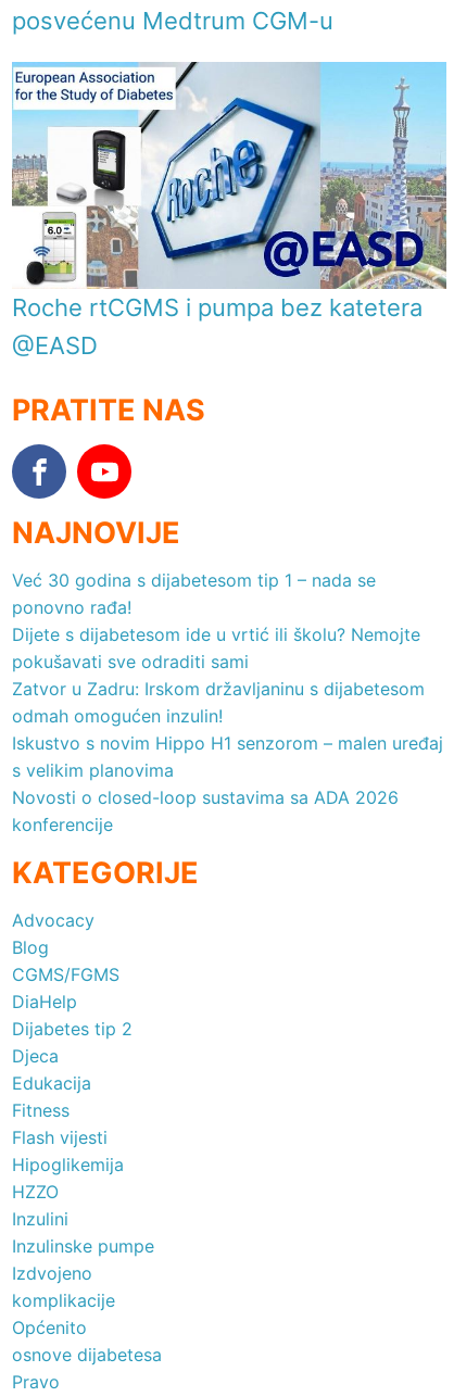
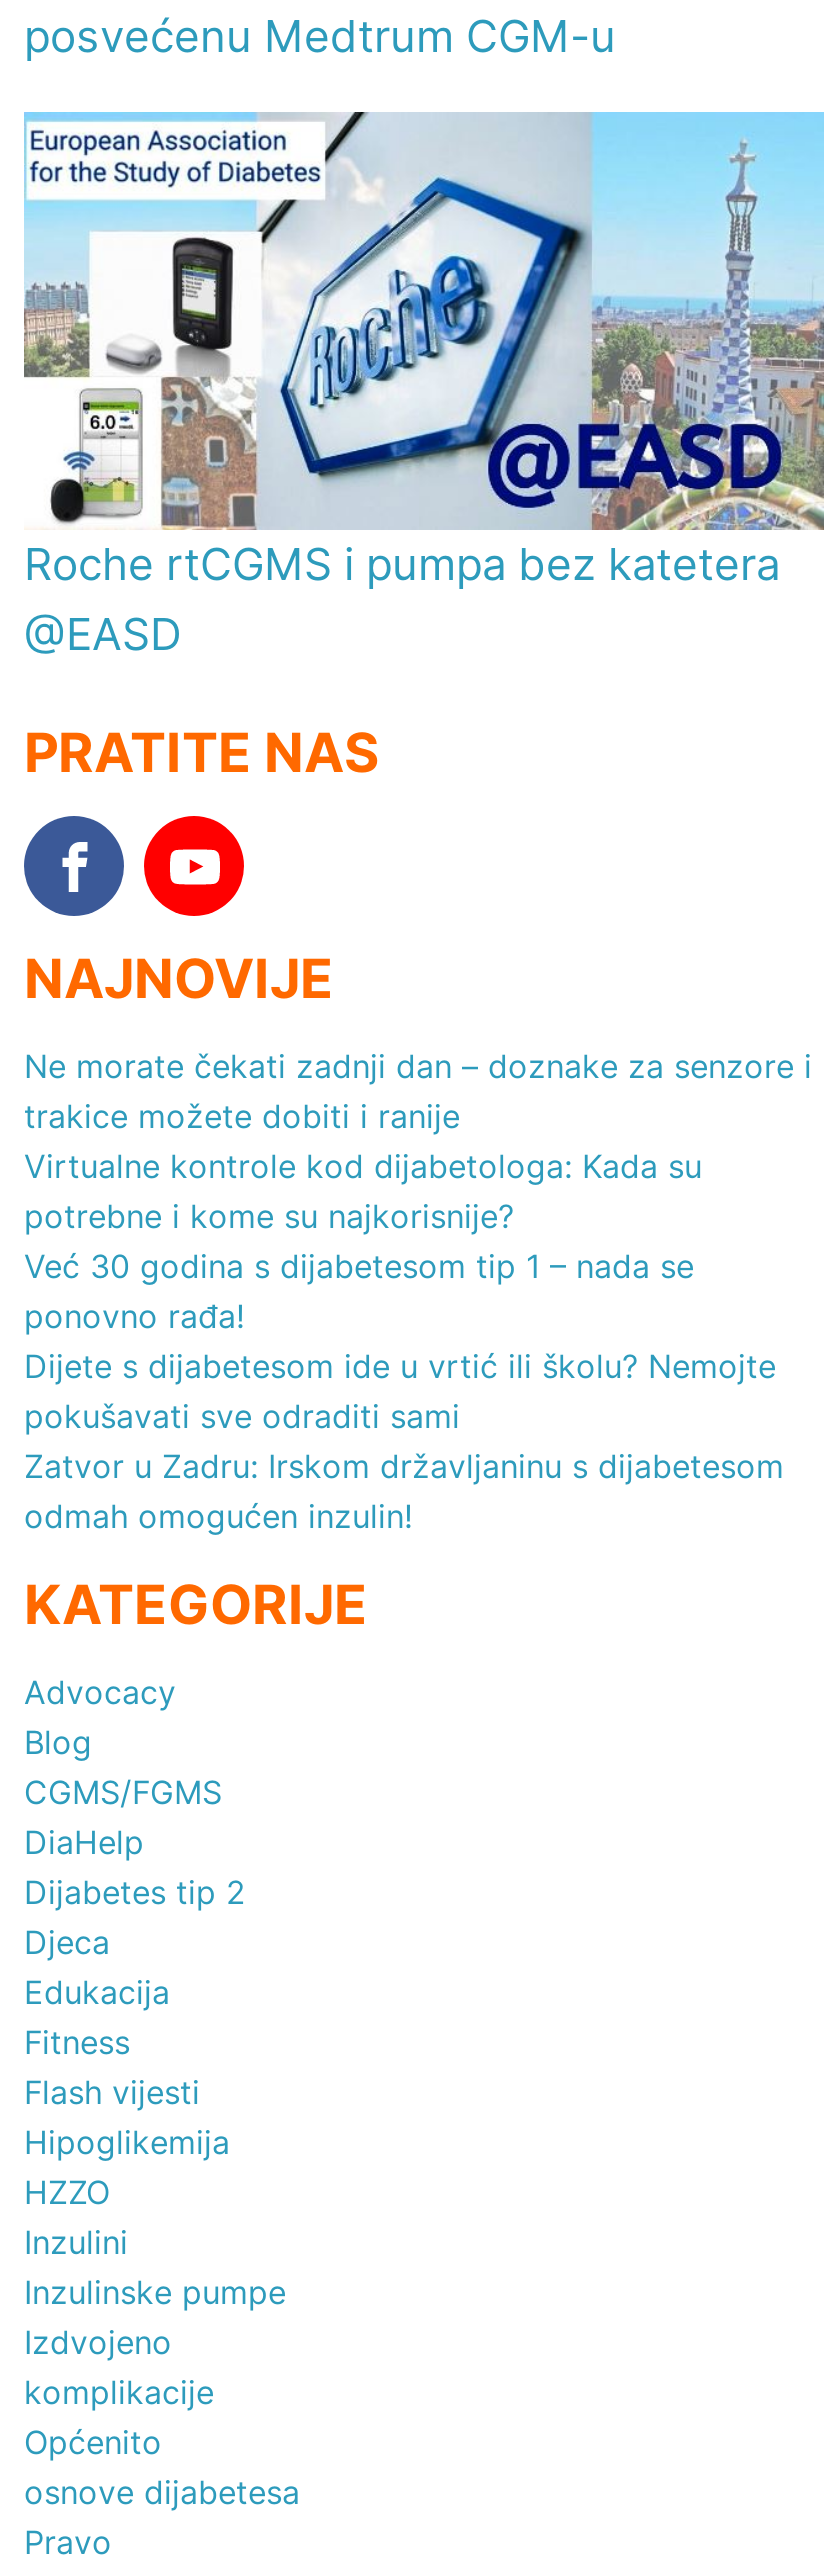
+ Ne morate čekati zadnji dan – doznake za senzore i
+ trakice možete dobiti i ranije
+ Virtualne kontrole kod dijabetologa: Kada su
+ potrebne i kome su najkorisnije?

moved down: Već 30 godina s dijabetesom tip 1 – nada se | ponovno rađa! | Dijete s dijabetesom ide u vrtić ili školu? Nemojte | pokušavati sve odraditi sami | Zatvor u Zadru: Irskom državljaninu s dijabetesom | odmah omogućen inzulin!

- Iskustvo s novim Hippo H1 senzorom – malen uređaj
- s velikim planovima
- Novosti o closed-loop sustavima sa ADA 2026
- konferencije
